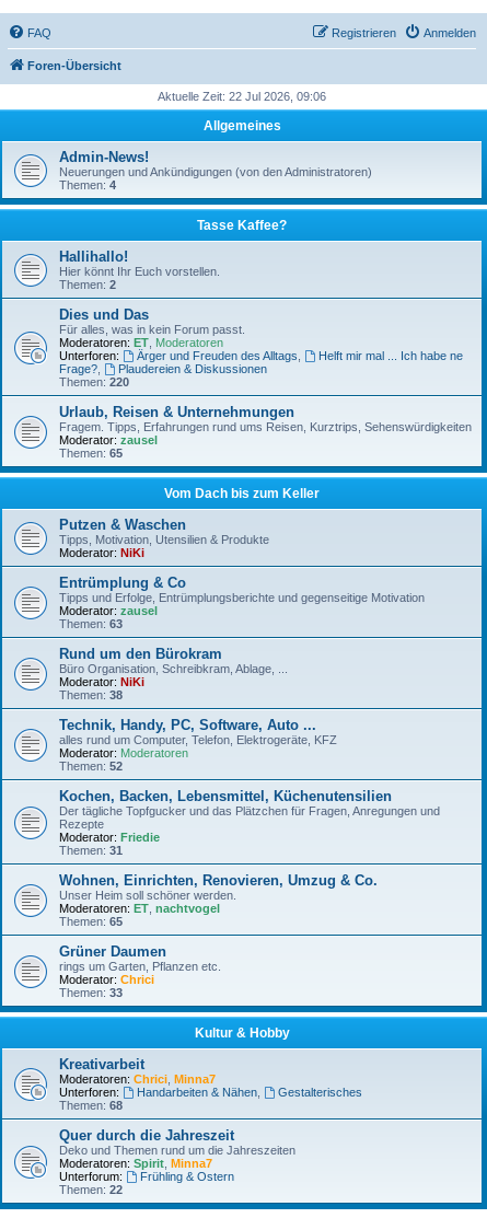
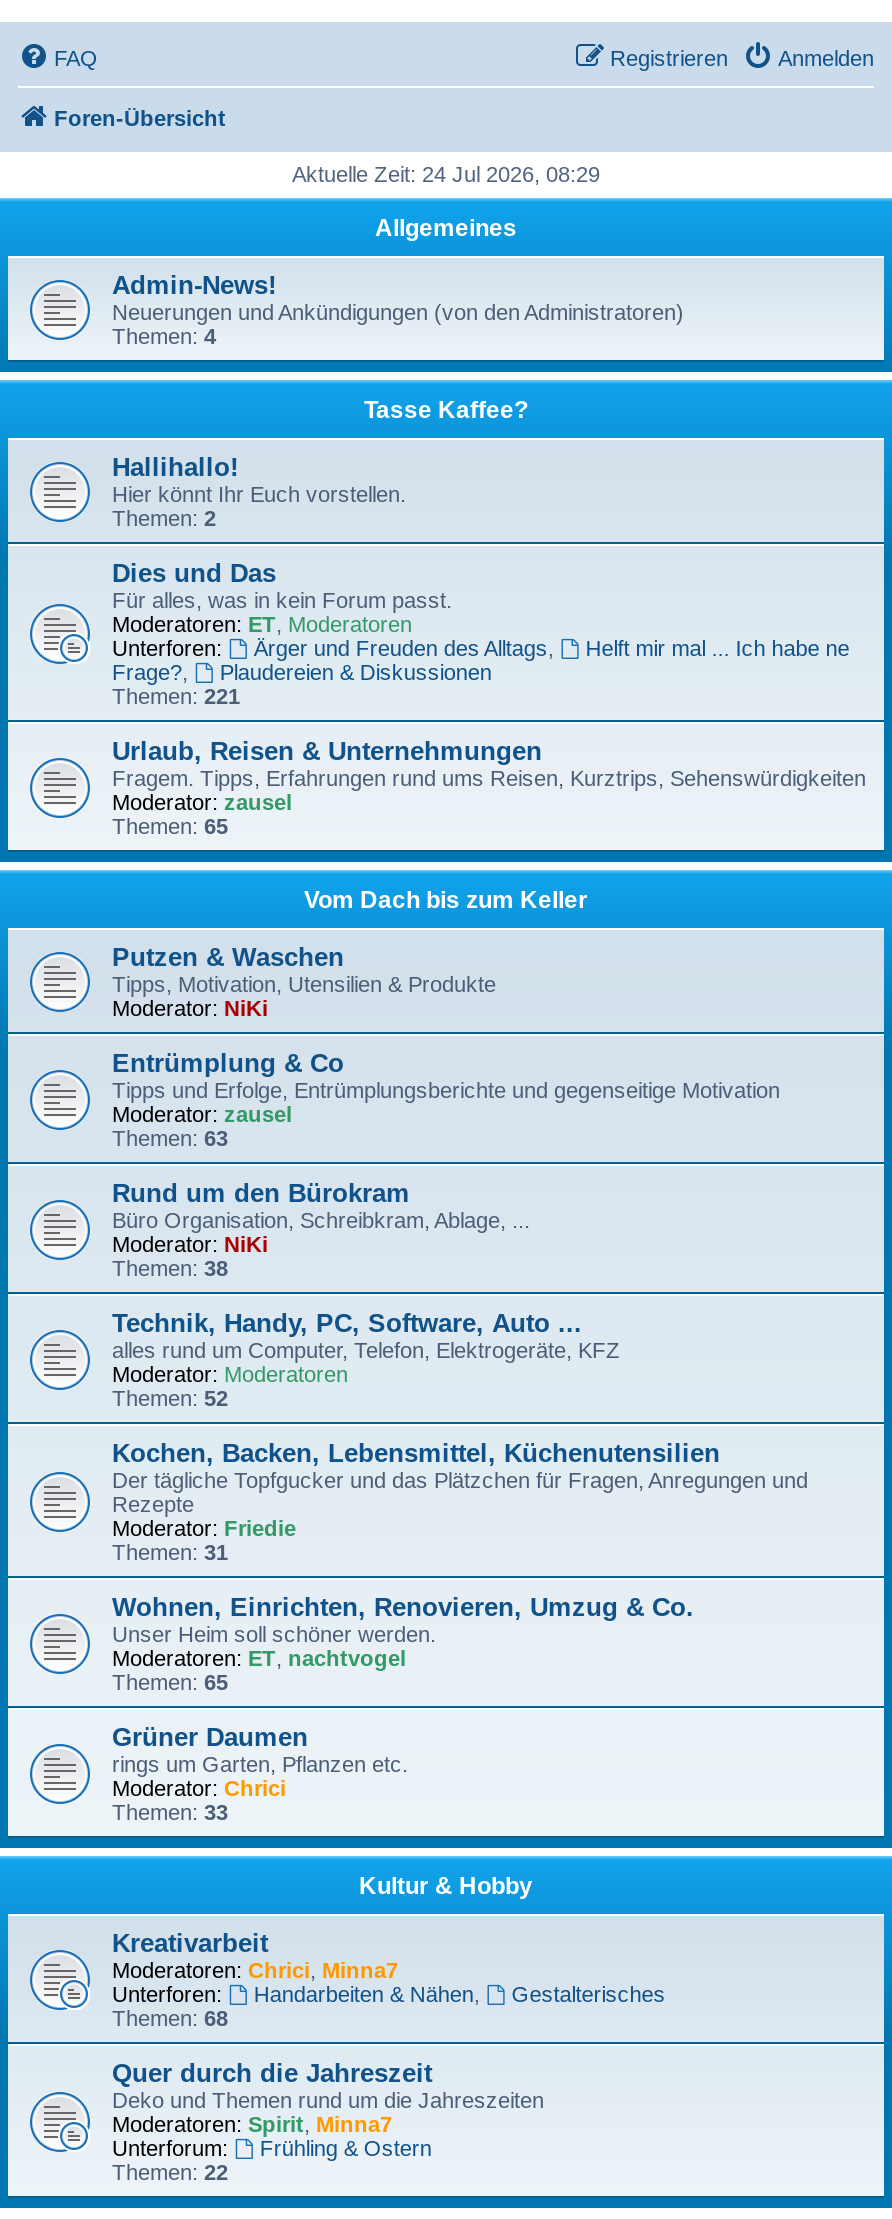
- Aktuelle Zeit: 22 Jul 2026, 09:06
+ Aktuelle Zeit: 24 Jul 2026, 08:29

- Themen:220
+ Themen:221
